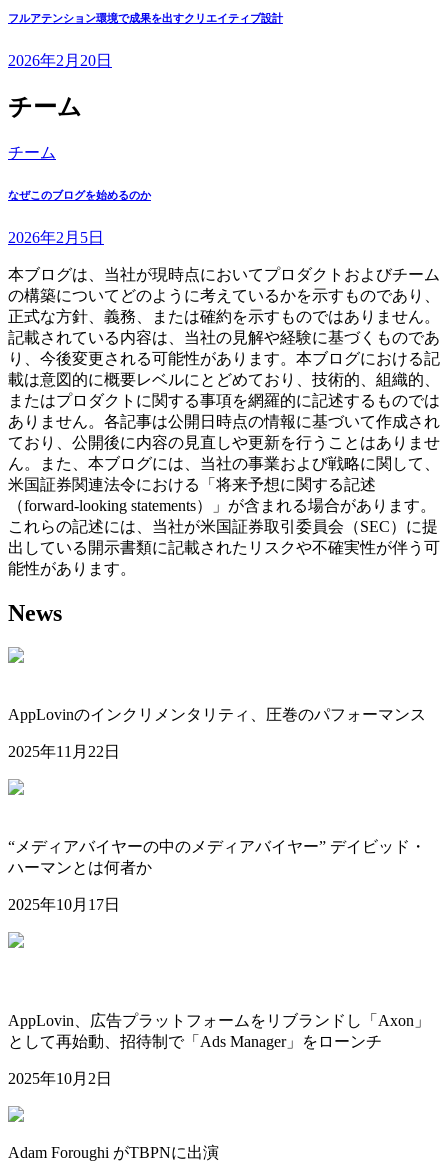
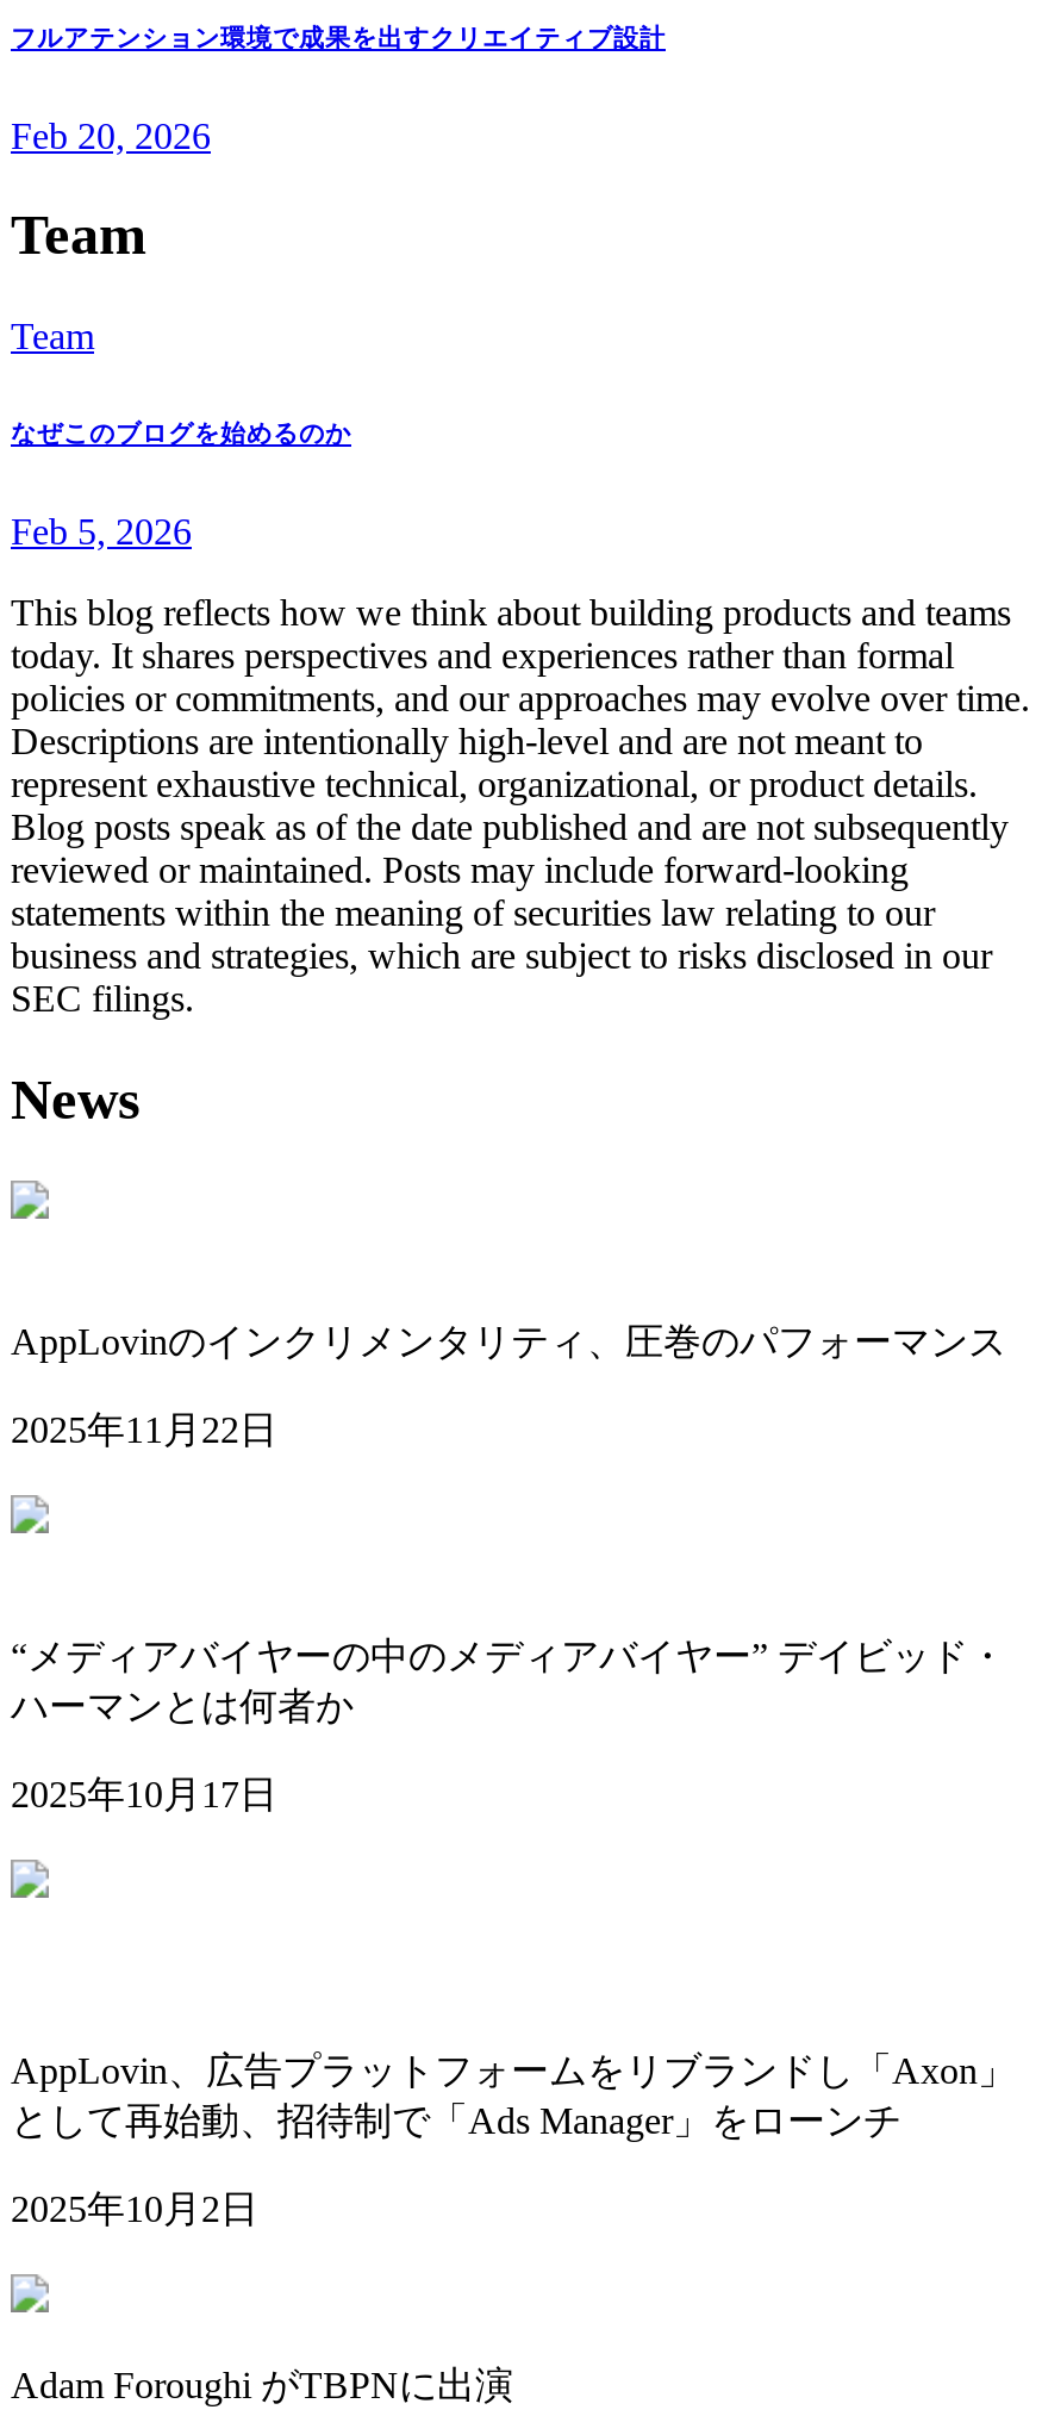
- 2026年2月20日
+ Feb 20, 2026

- チーム
+ Team

- チーム
+ Team

- 2026年2月5日
+ Feb 5, 2026

- 本ブログは、当社が現時点においてプロダクトおよびチーム
- の構築についてどのように考えているかを示すものであり、
- 正式な方針、義務、または確約を示すものではありません。
- 記載されている内容は、当社の見解や経験に基づくものであ
- り、今後変更される可能性があります。本ブログにおける記
- 載は意図的に概要レベルにとどめており、技術的、組織的、
- またはプロダクトに関する事項を網羅的に記述するものでは
- ありません。各記事は公開日時点の情報に基づいて作成され
- ており、公開後に内容の見直しや更新を行うことはありませ
- ん。また、本ブログには、当社の事業および戦略に関して、
- 米国証券関連法令における「将来予想に関する記述
- （forward-looking statements）」が含まれる場合があります。
- これらの記述には、当社が米国証券取引委員会（SEC）に提
- 出している開示書類に記載されたリスクや不確実性が伴う可
- 能性があります。
+ This blog reflects how we think about building products and teams
+ today. It shares perspectives and experiences rather than formal
+ policies or commitments, and our approaches may evolve over time.
+ Descriptions are intentionally high-level and are not meant to
+ represent exhaustive technical, organizational, or product details.
+ Blog posts speak as of the date published and are not subsequently
+ reviewed or maintained. Posts may include forward-looking
+ statements within the meaning of securities law relating to our
+ business and strategies, which are subject to risks disclosed in our
+ SEC filings.
